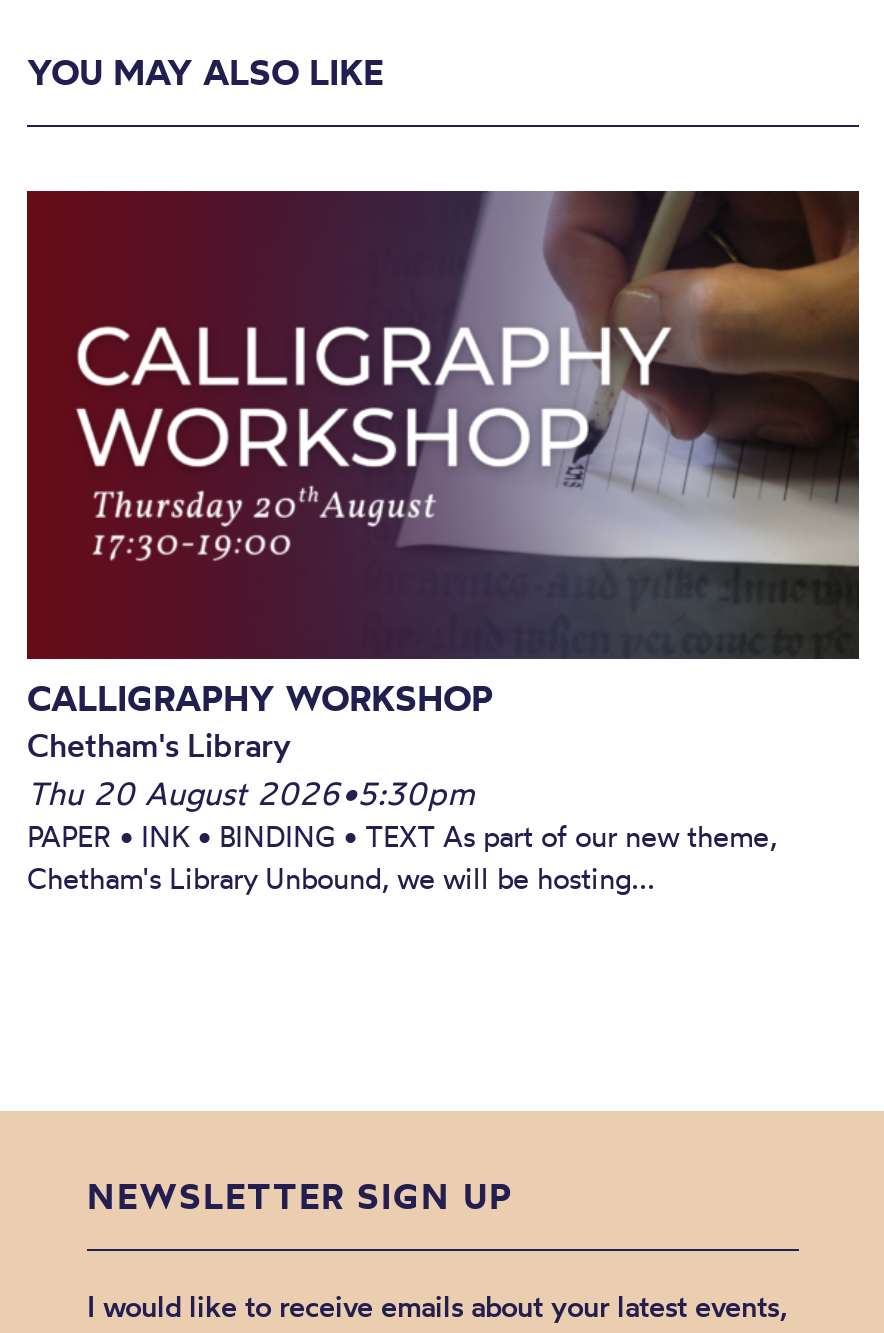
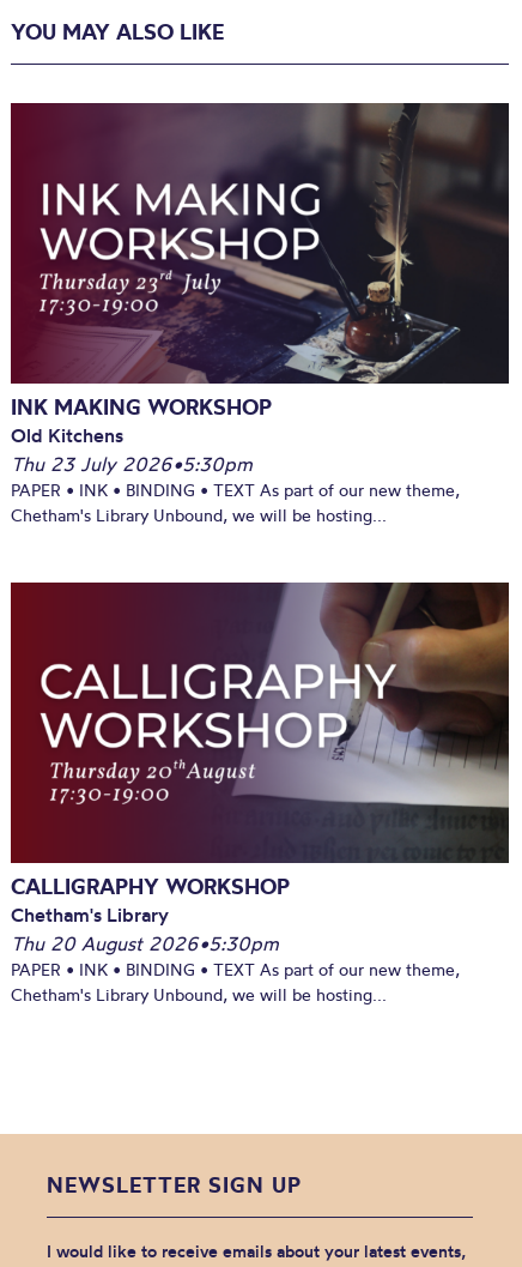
+ [image]
+ INK MAKING WORKSHOP
+ Old Kitchens
+ Thu 23 July 2026•5:30pm
+ PAPER • INK • BINDING • TEXT As part of our new theme,
+ Chetham's Library Unbound, we will be hosting...
